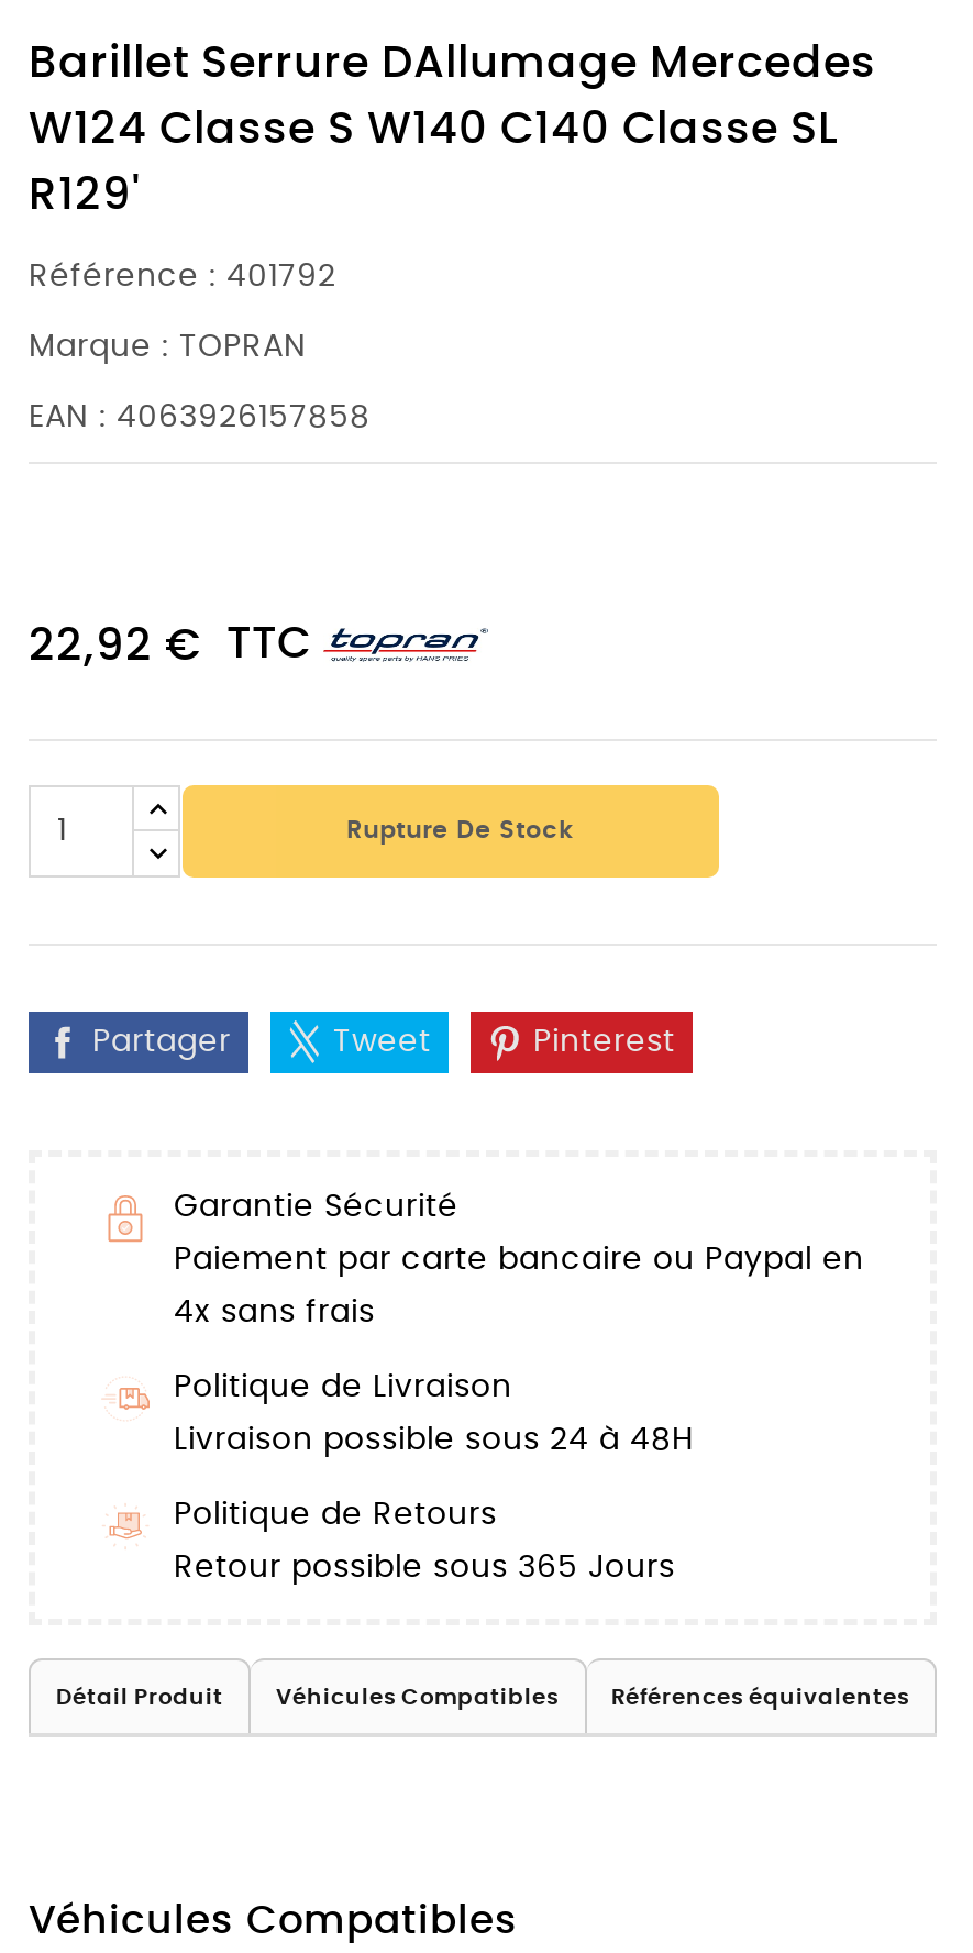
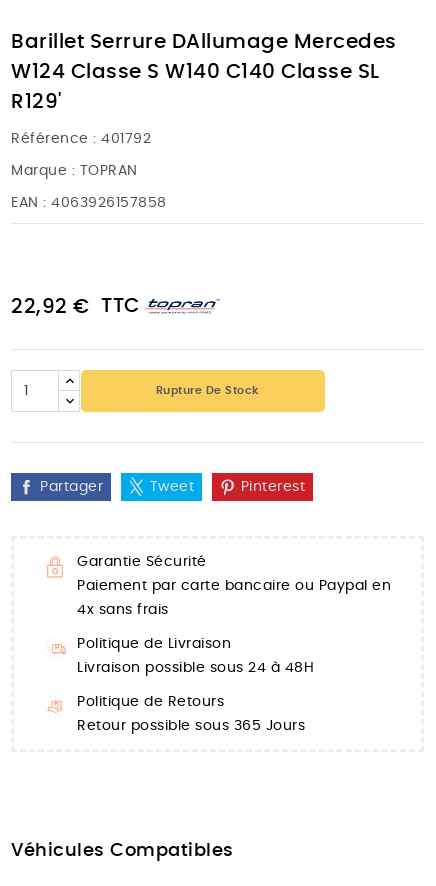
- Détail Produit
- Véhicules Compatibles
- Références équivalentes
